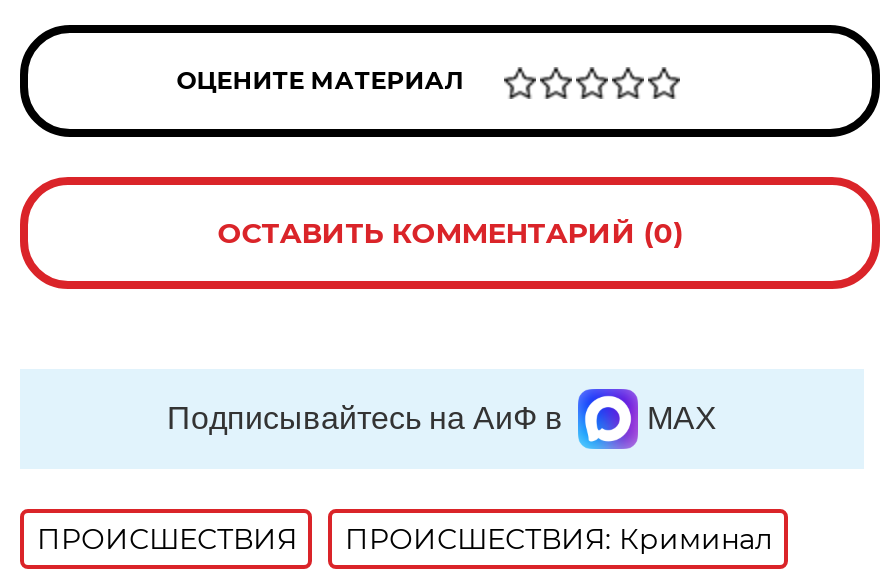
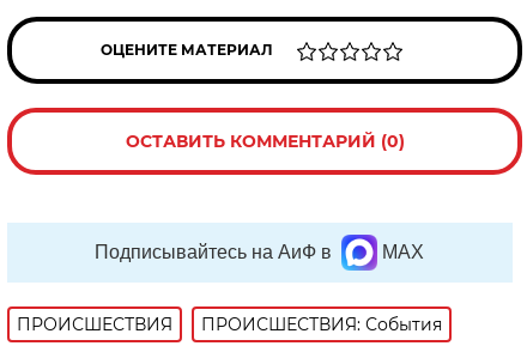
- ПРОИСШЕСТВИЯ: Криминал
+ ПРОИСШЕСТВИЯ: События
